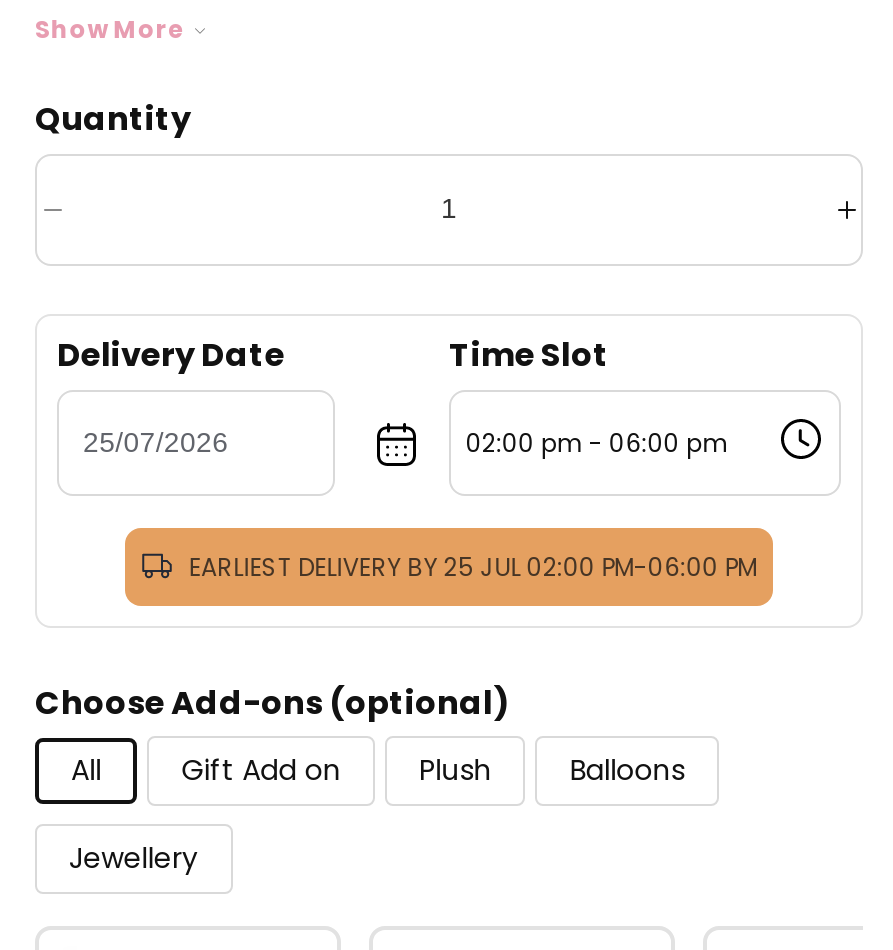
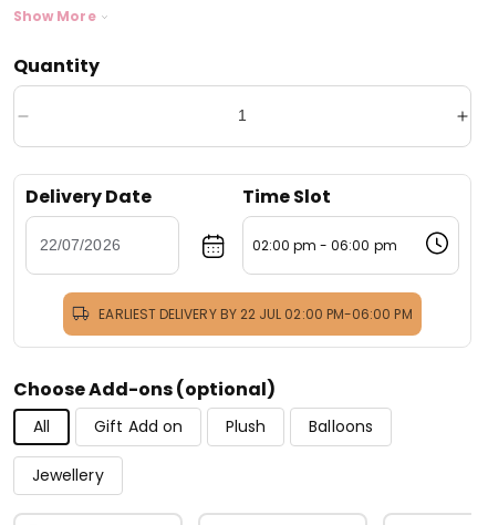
- EARLIEST DELIVERY BY 25 JUL 02:00 PM-06:00 PM
+ EARLIEST DELIVERY BY 22 JUL 02:00 PM-06:00 PM
